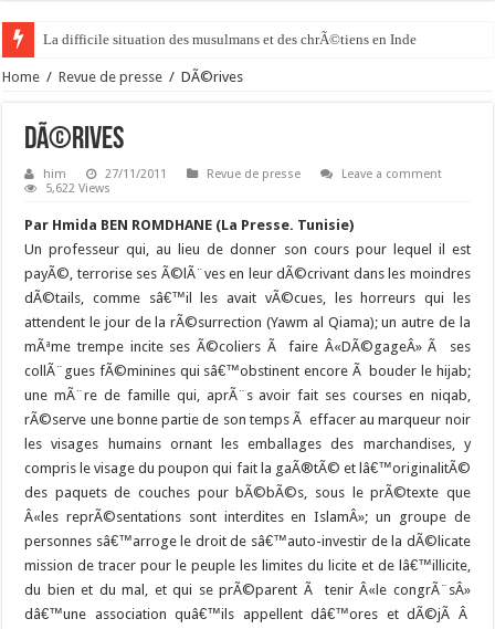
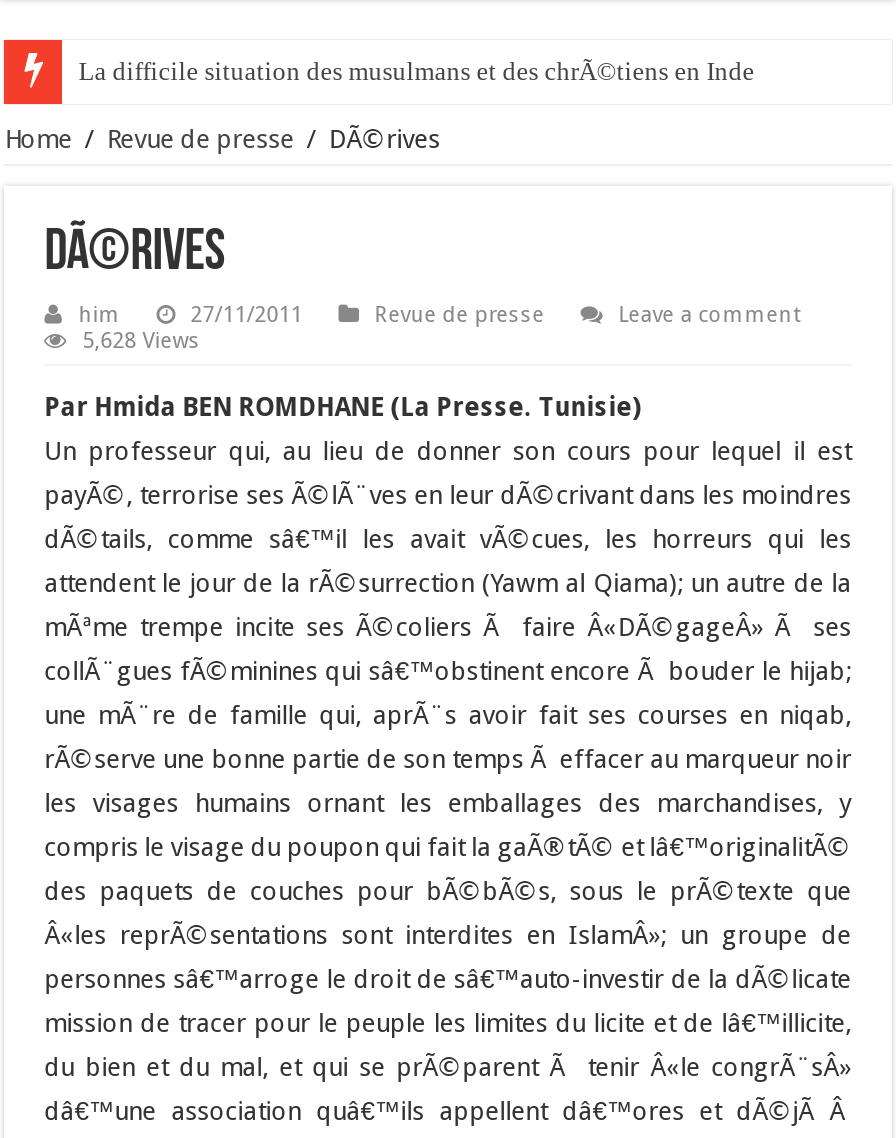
- 5,622 Views
+ 5,628 Views
